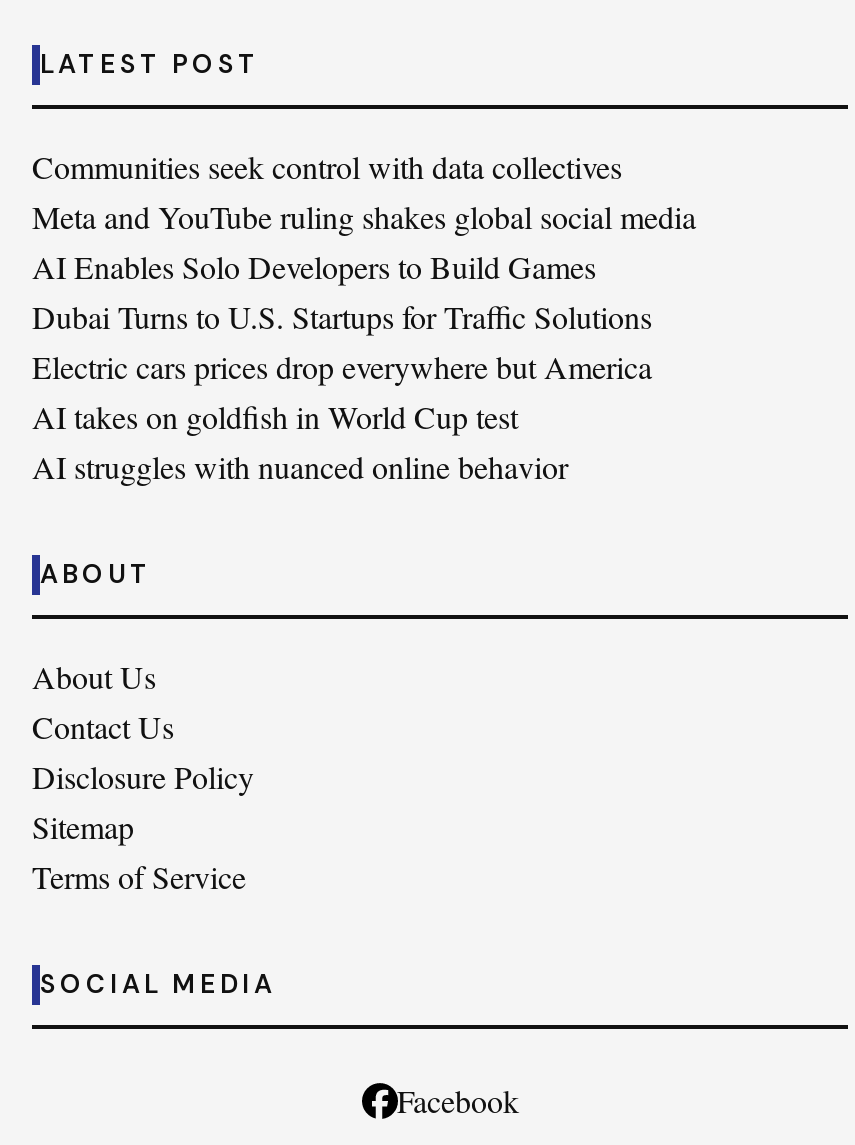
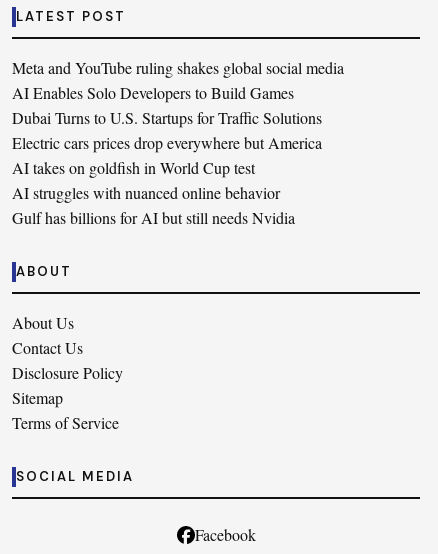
- Communities seek control with data collectives

moved up: Meta and YouTube ruling shakes global social media | AI Enables Solo Developers to Build Games | Dubai Turns to U.S. Startups for Traffic Solutions | Electric cars prices drop everywhere but America | AI takes on goldfish in World Cup test | AI struggles with nuanced online behavior

+ Gulf has billions for AI but still needs Nvidia
